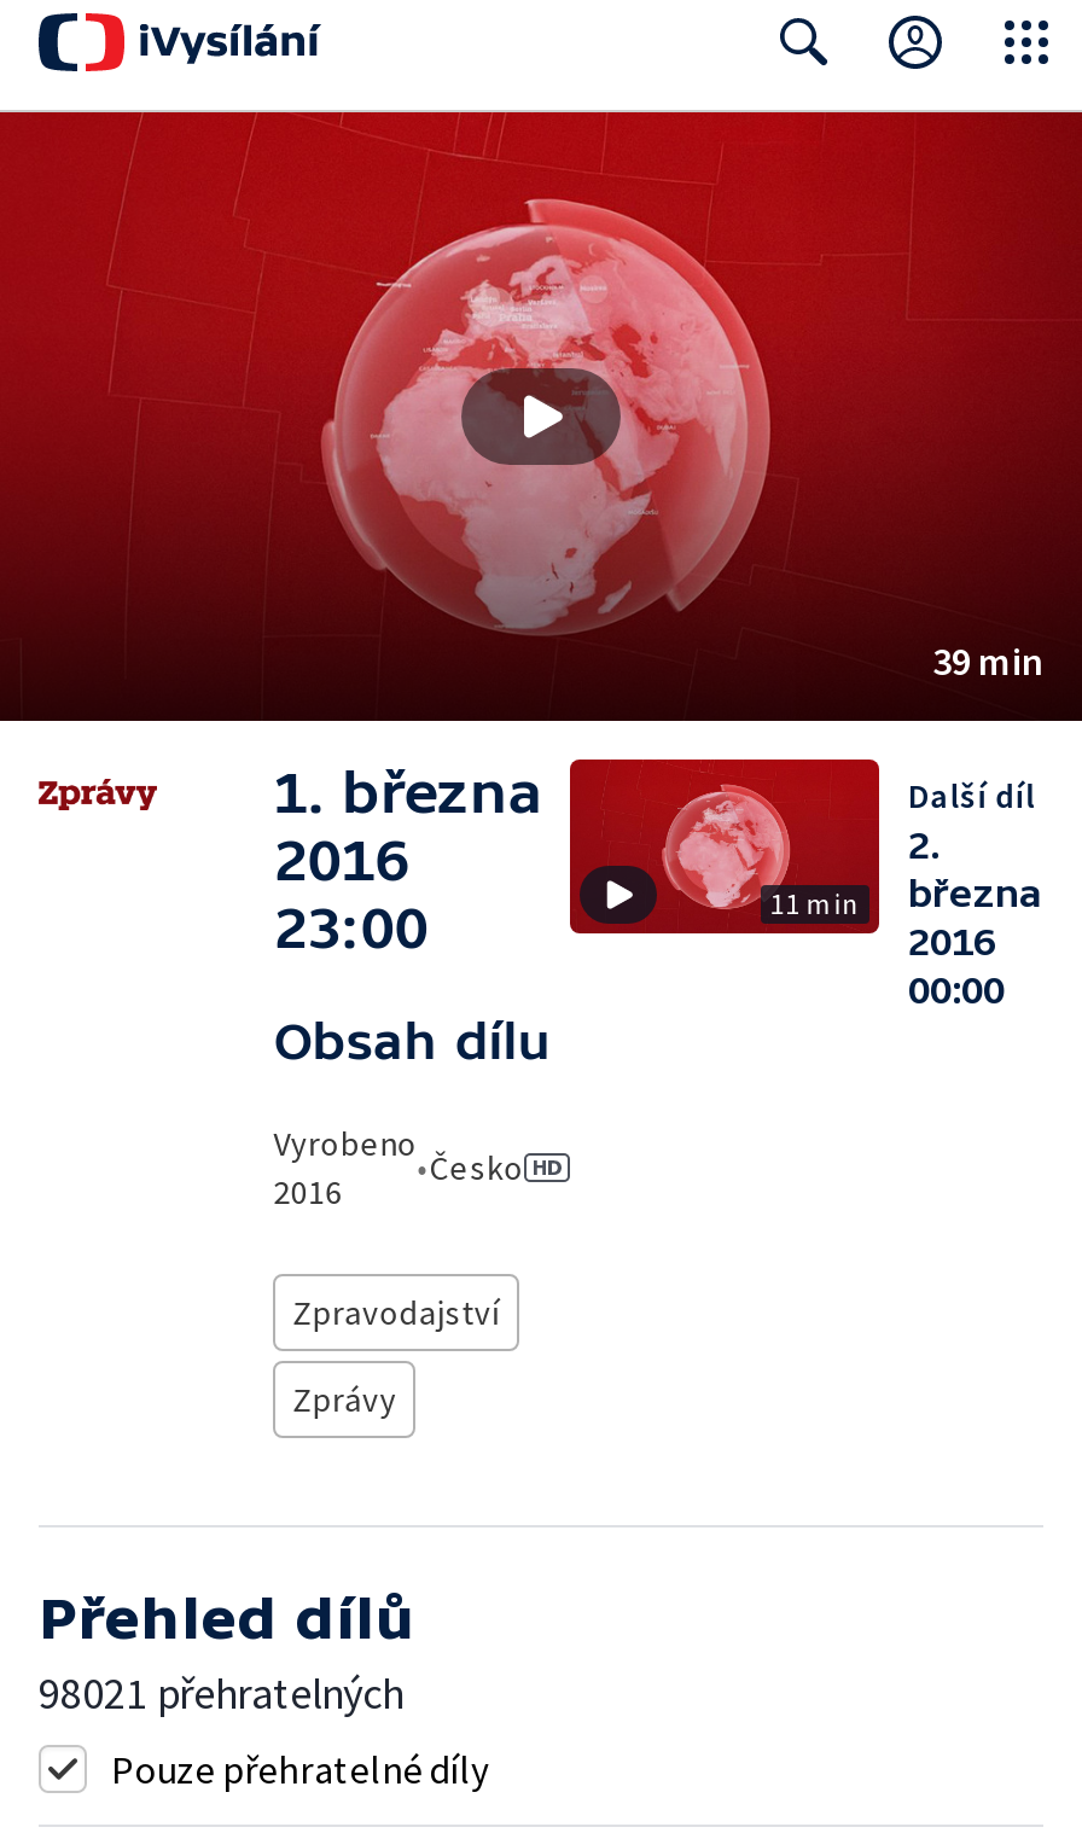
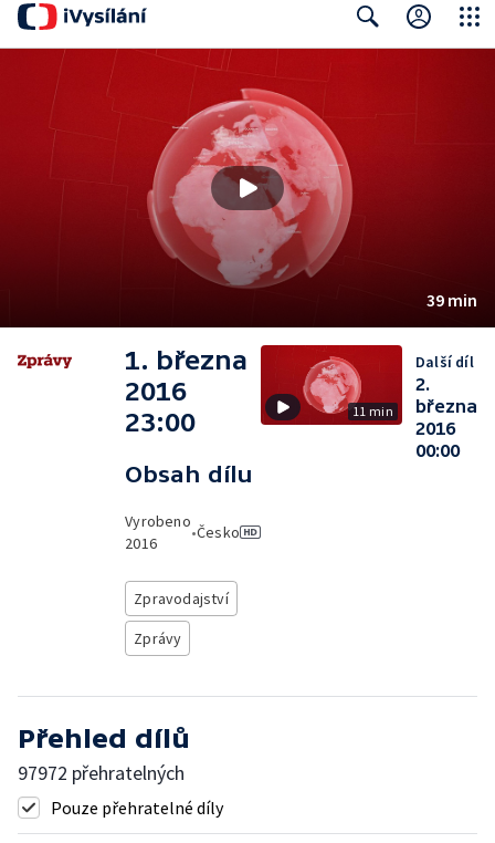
- 98021 přehratelných
+ 97972 přehratelných
